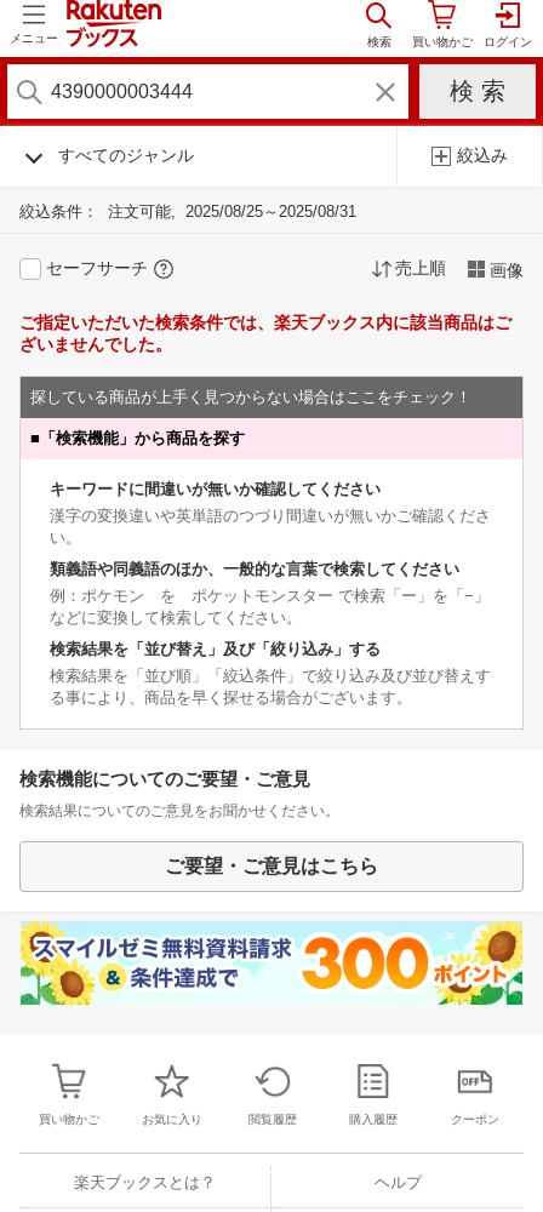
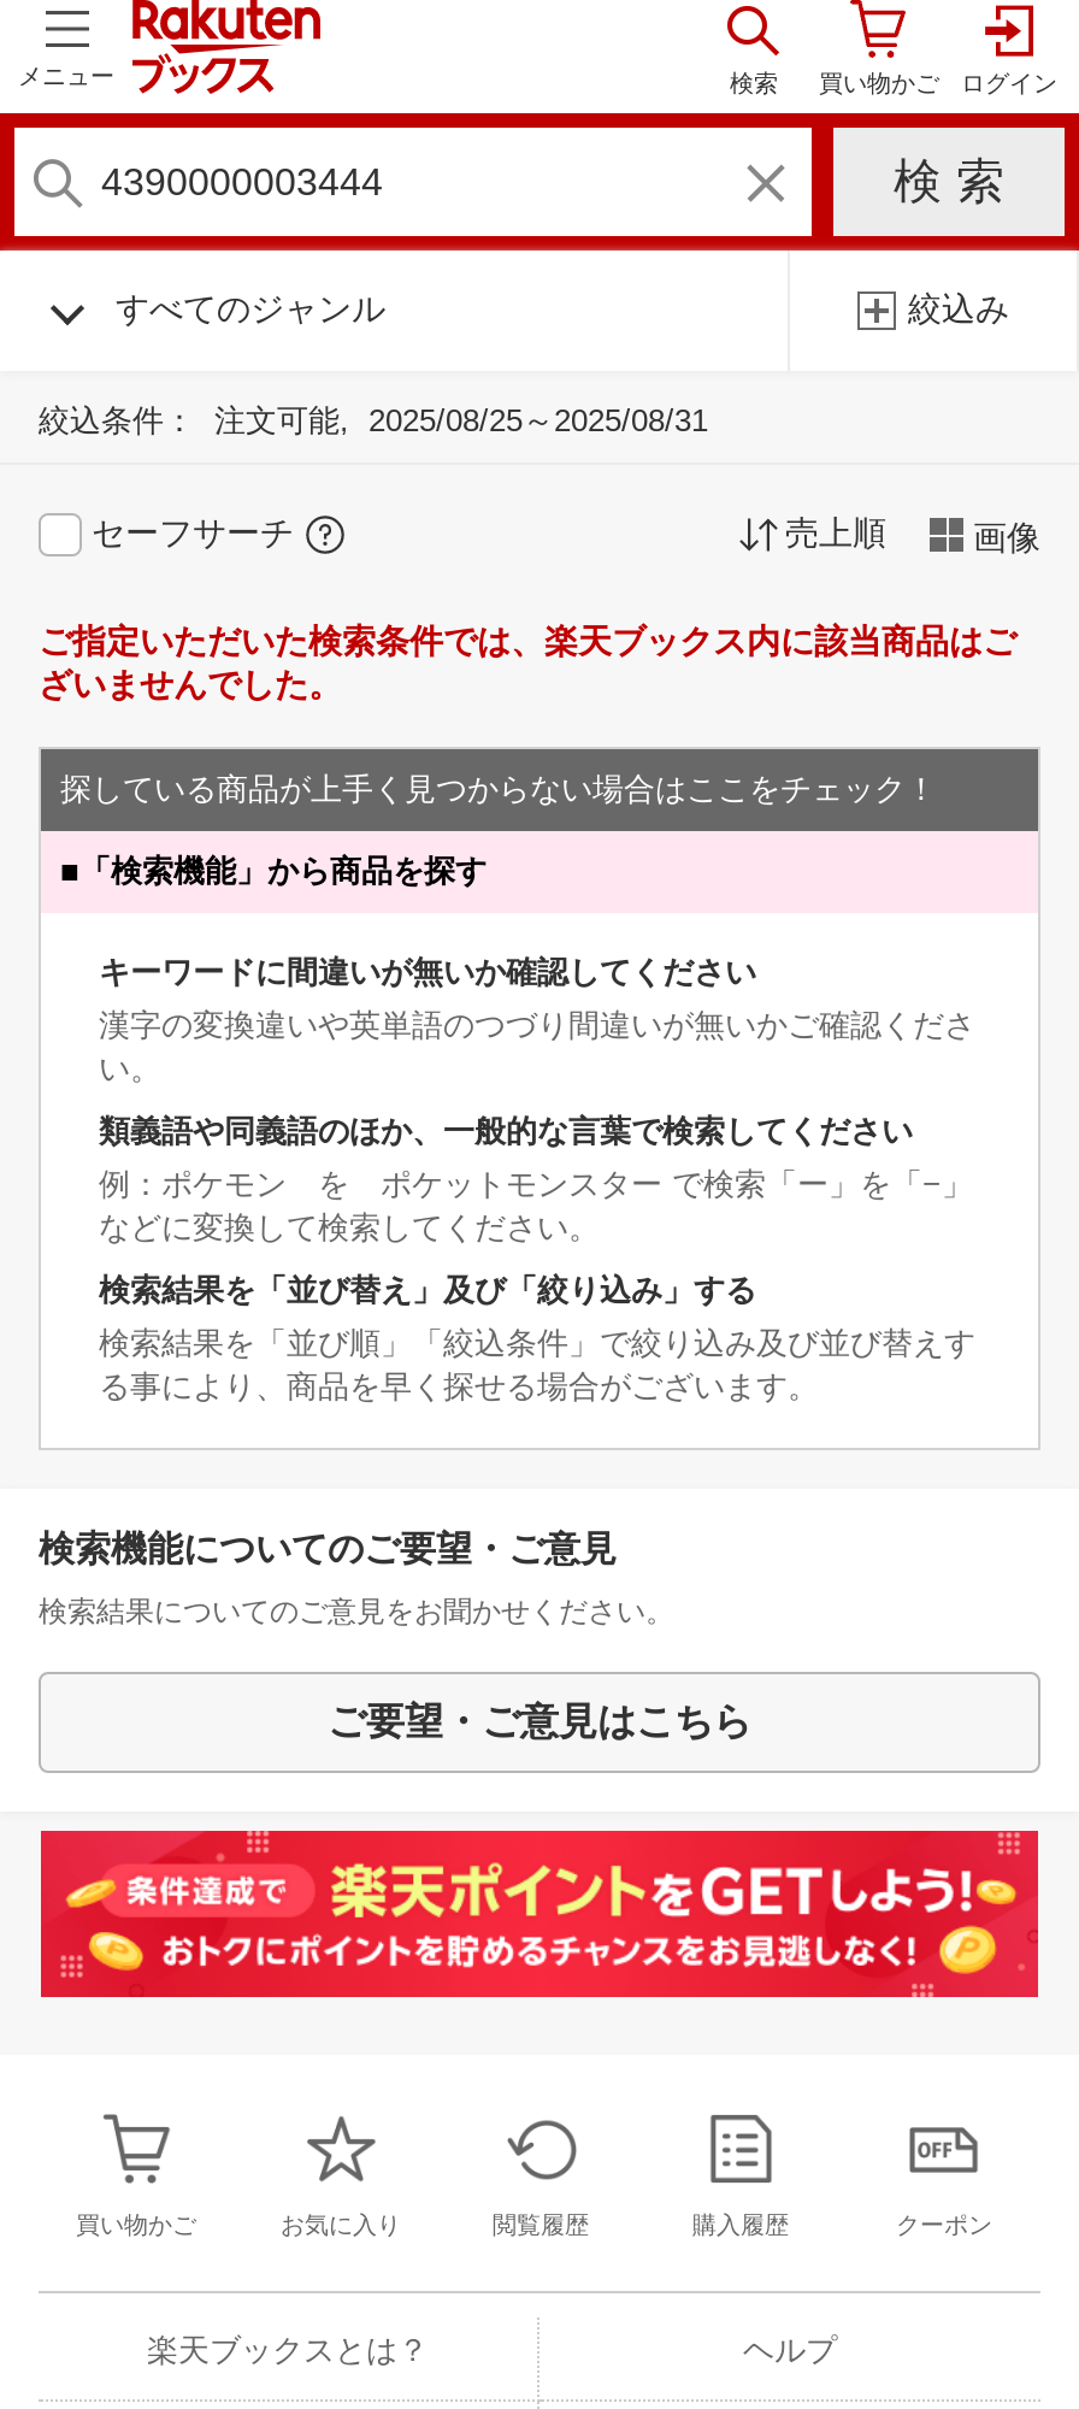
- [image]
+ [image]
